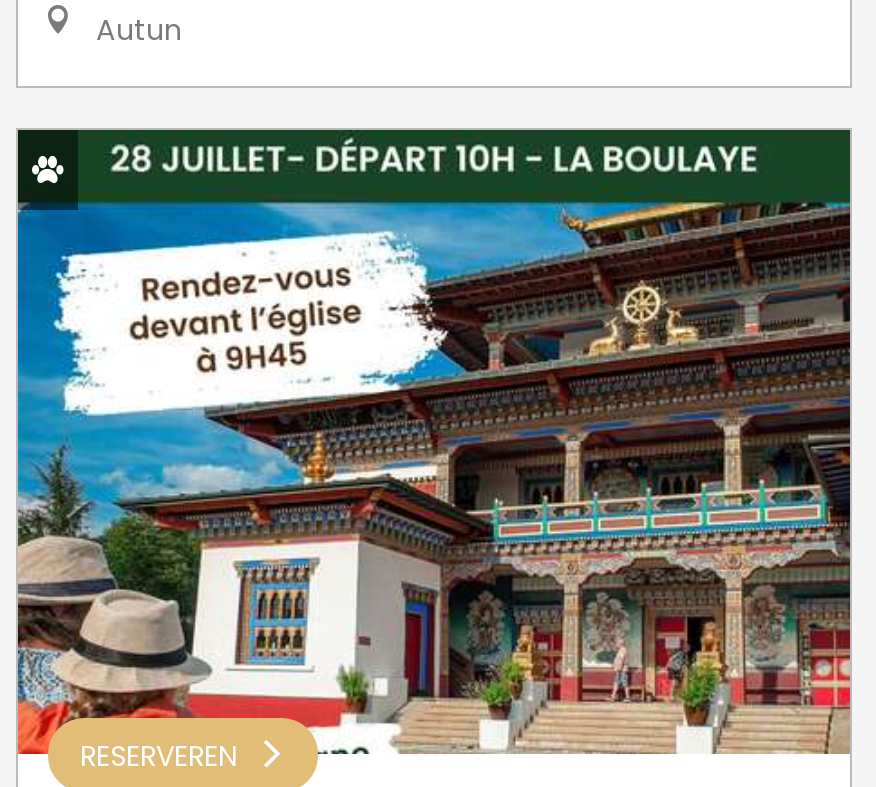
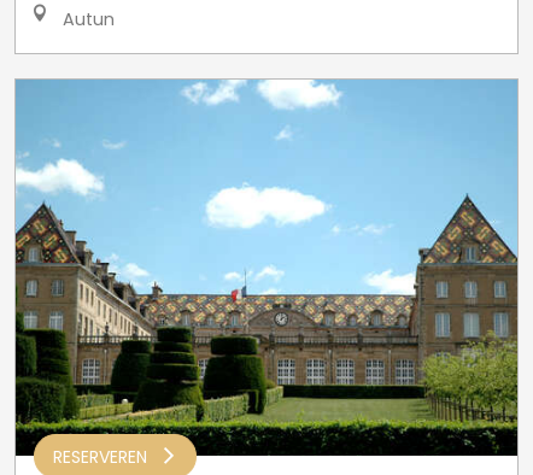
- [image]
+ [image]
